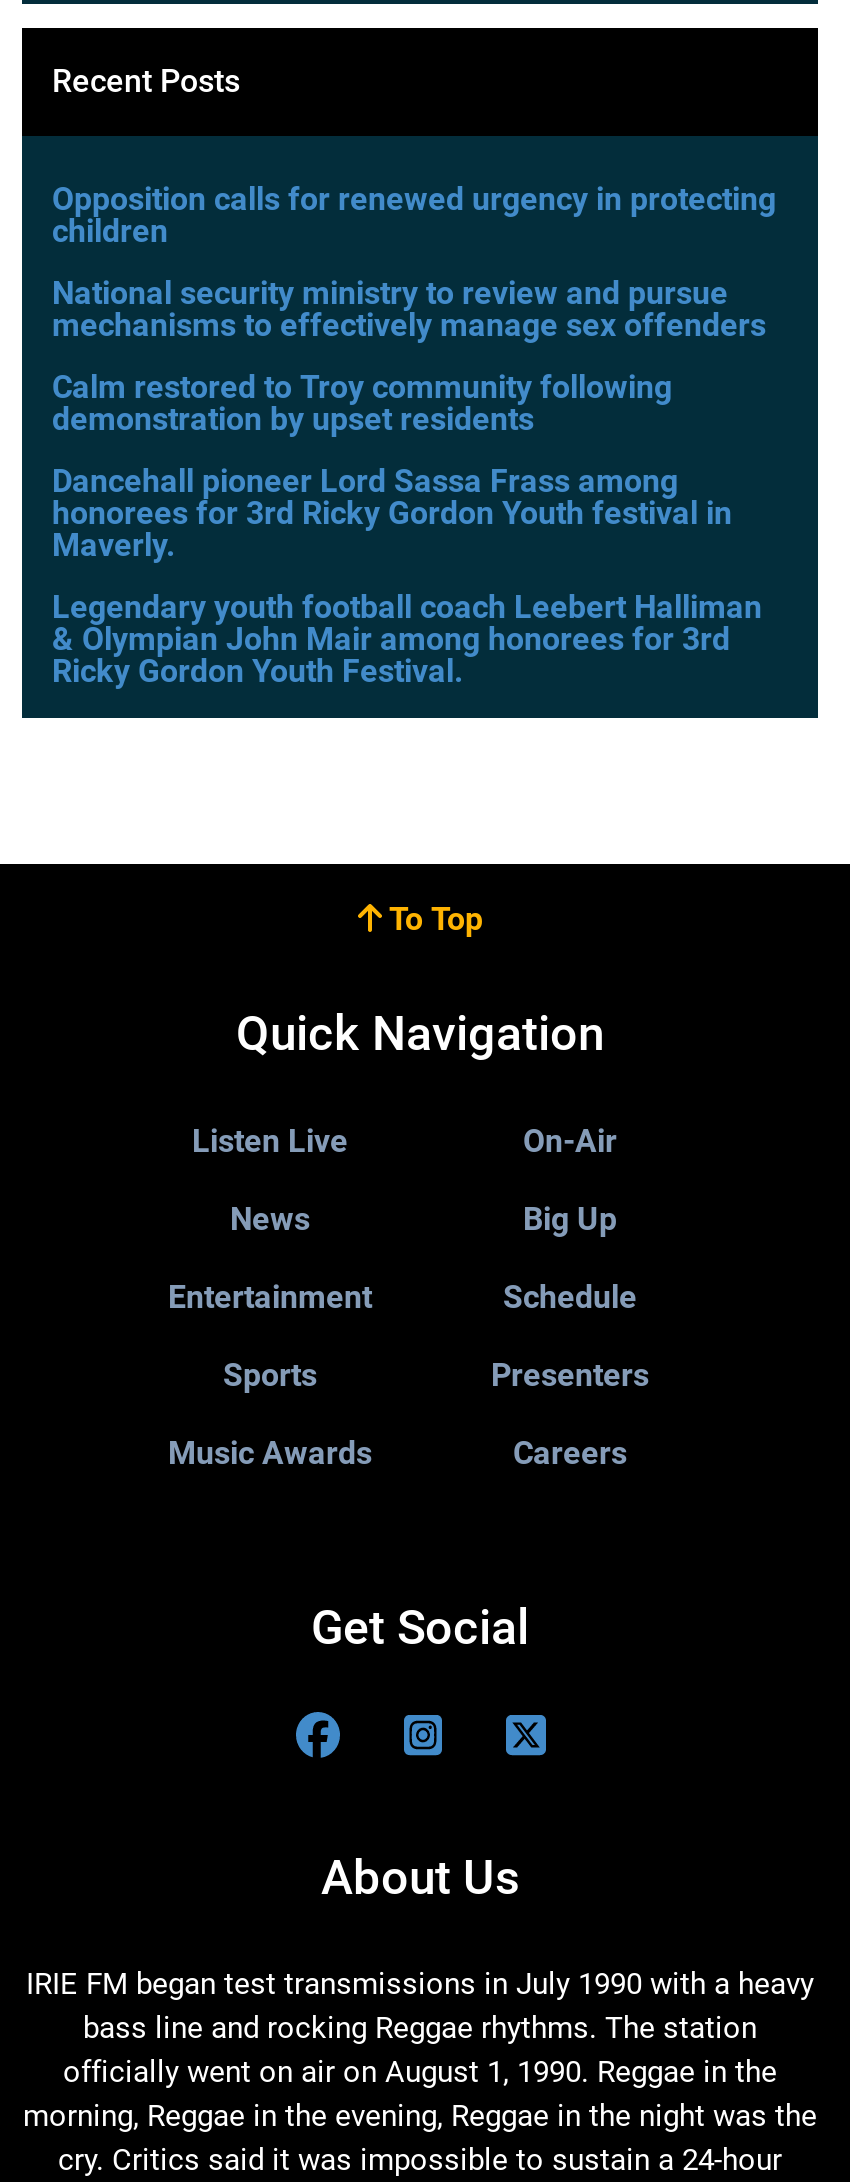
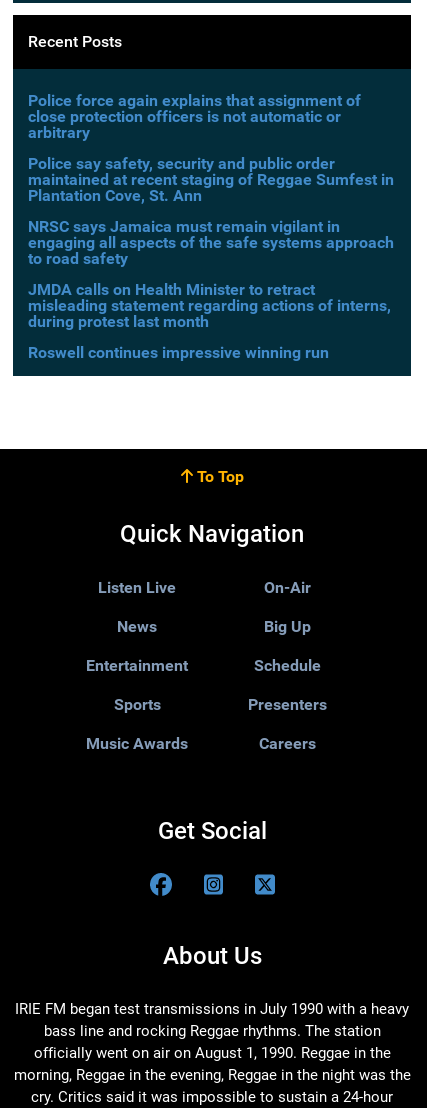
- Opposition calls for renewed urgency in protecting
- children
+ Police force again explains that assignment of
+ close protection officers is not automatic or
+ arbitrary

- National security ministry to review and pursue
- mechanisms to effectively manage sex offenders
+ Police say safety, security and public order
+ maintained at recent staging of Reggae Sumfest in
+ Plantation Cove, St. Ann

- Calm restored to Troy community following
- demonstration by upset residents
+ NRSC says Jamaica must remain vigilant in
+ engaging all aspects of the safe systems approach
+ to road safety

- Dancehall pioneer Lord Sassa Frass among
- honorees for 3rd Ricky Gordon Youth festival in
- Maverly.
+ JMDA calls on Health Minister to retract
+ misleading statement regarding actions of interns,
+ during protest last month

- Legendary youth football coach Leebert Halliman
- & Olympian John Mair among honorees for 3rd
- Ricky Gordon Youth Festival.
+ Roswell continues impressive winning run
